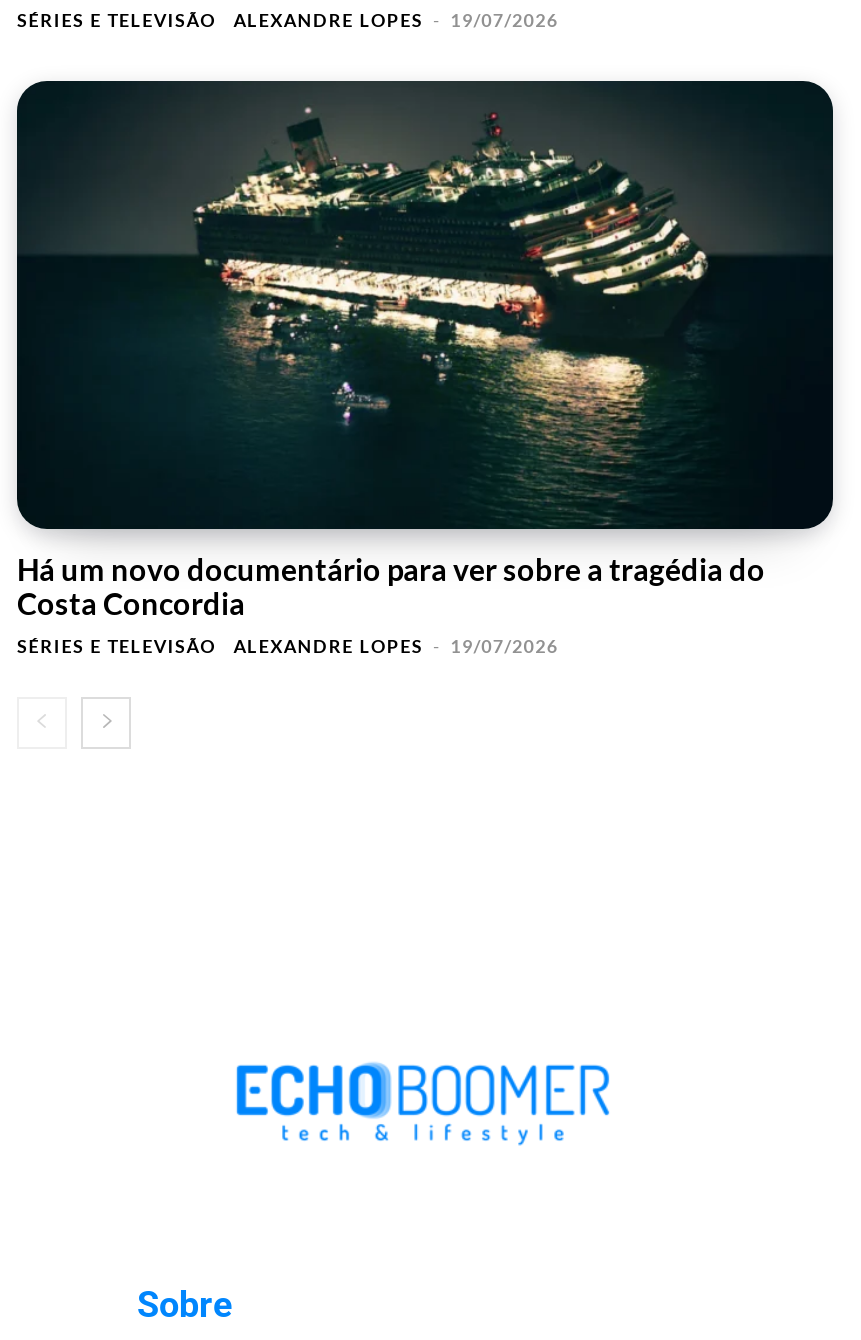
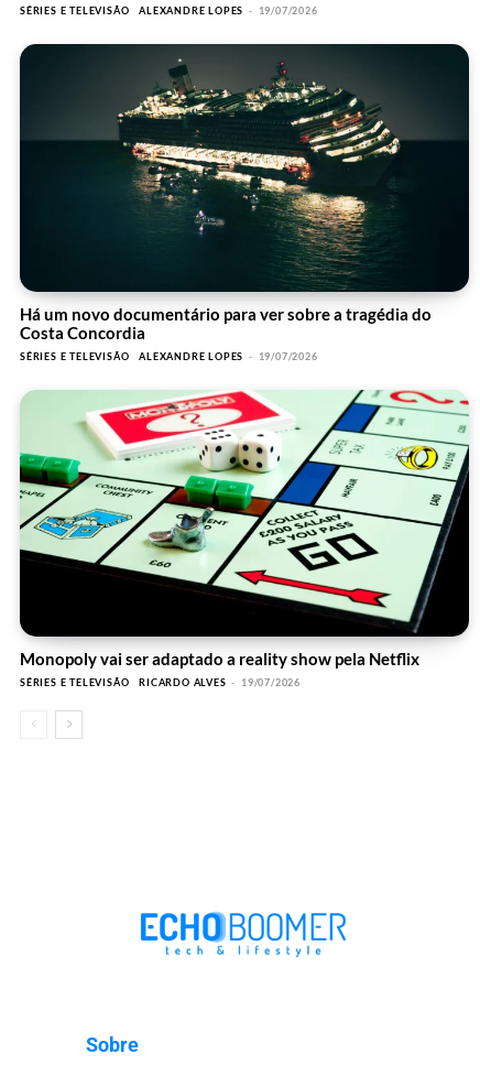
+ [image]
+ Monopoly vai ser adaptado a reality show pela Netflix
+ SÉRIES E TELEVISÃO
+ RICARDO ALVES - 19/07/2026
